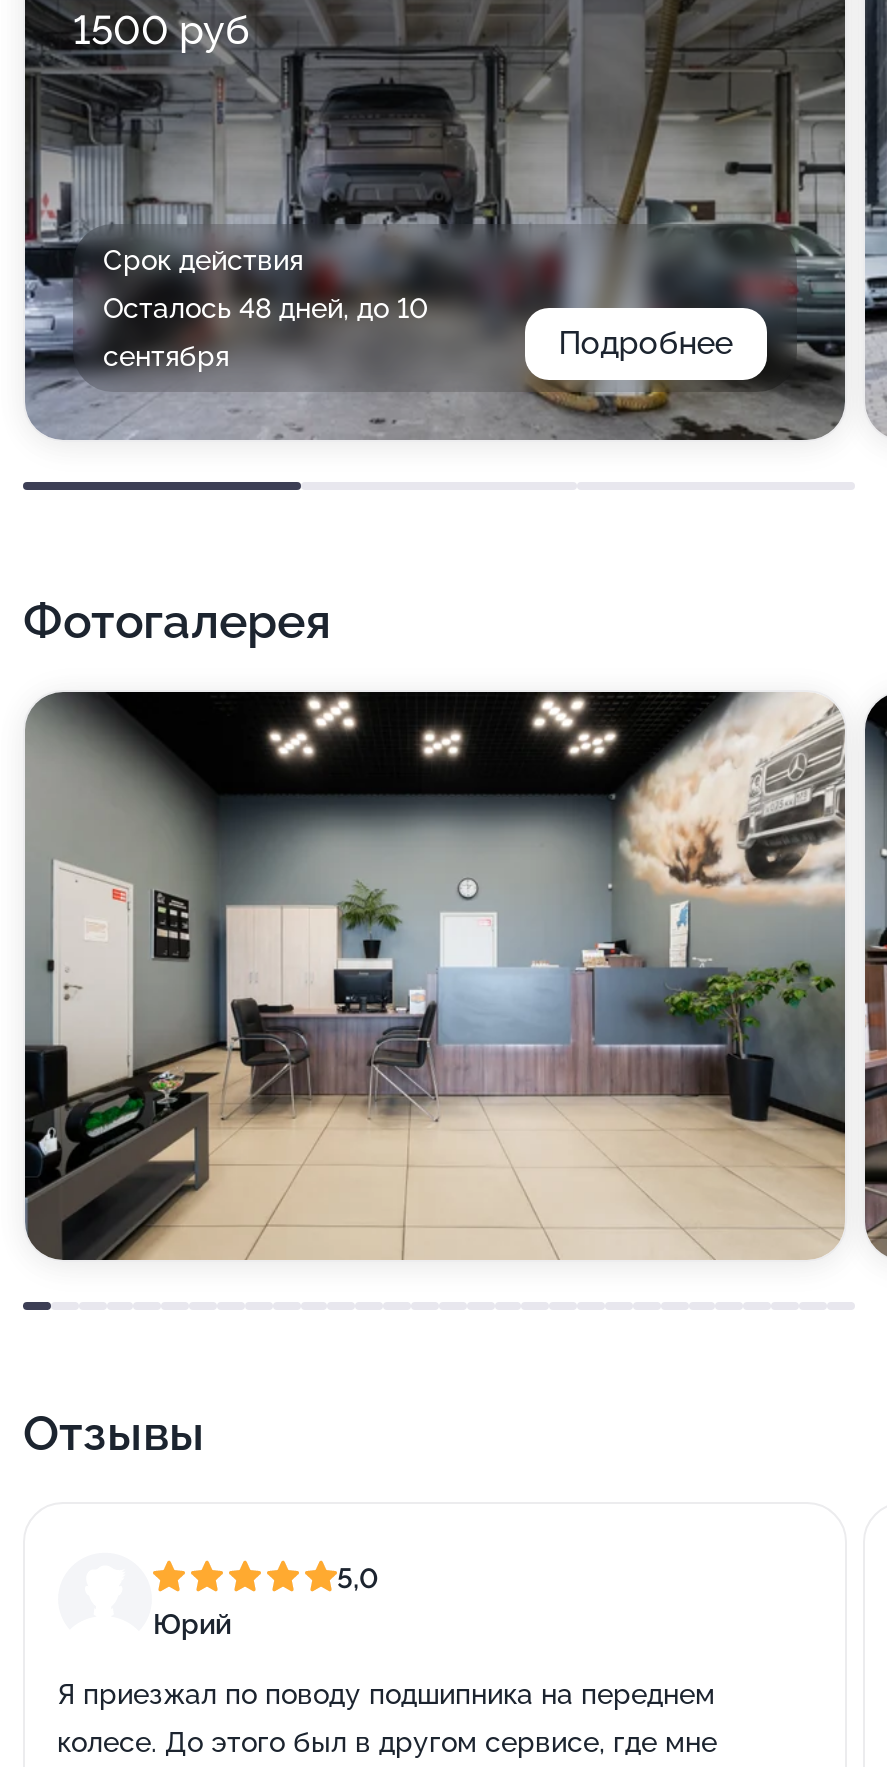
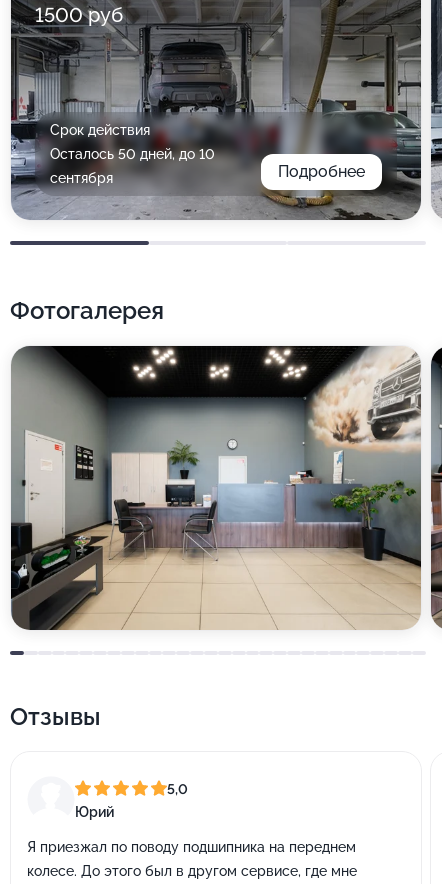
- Осталось 48 дней, до 10
+ Осталось 50 дней, до 10
